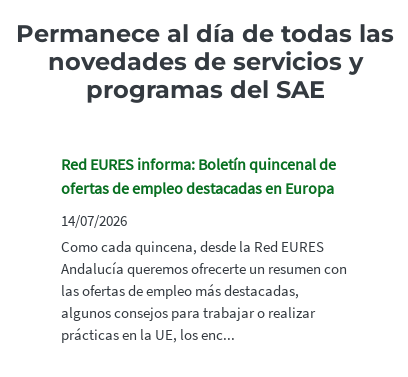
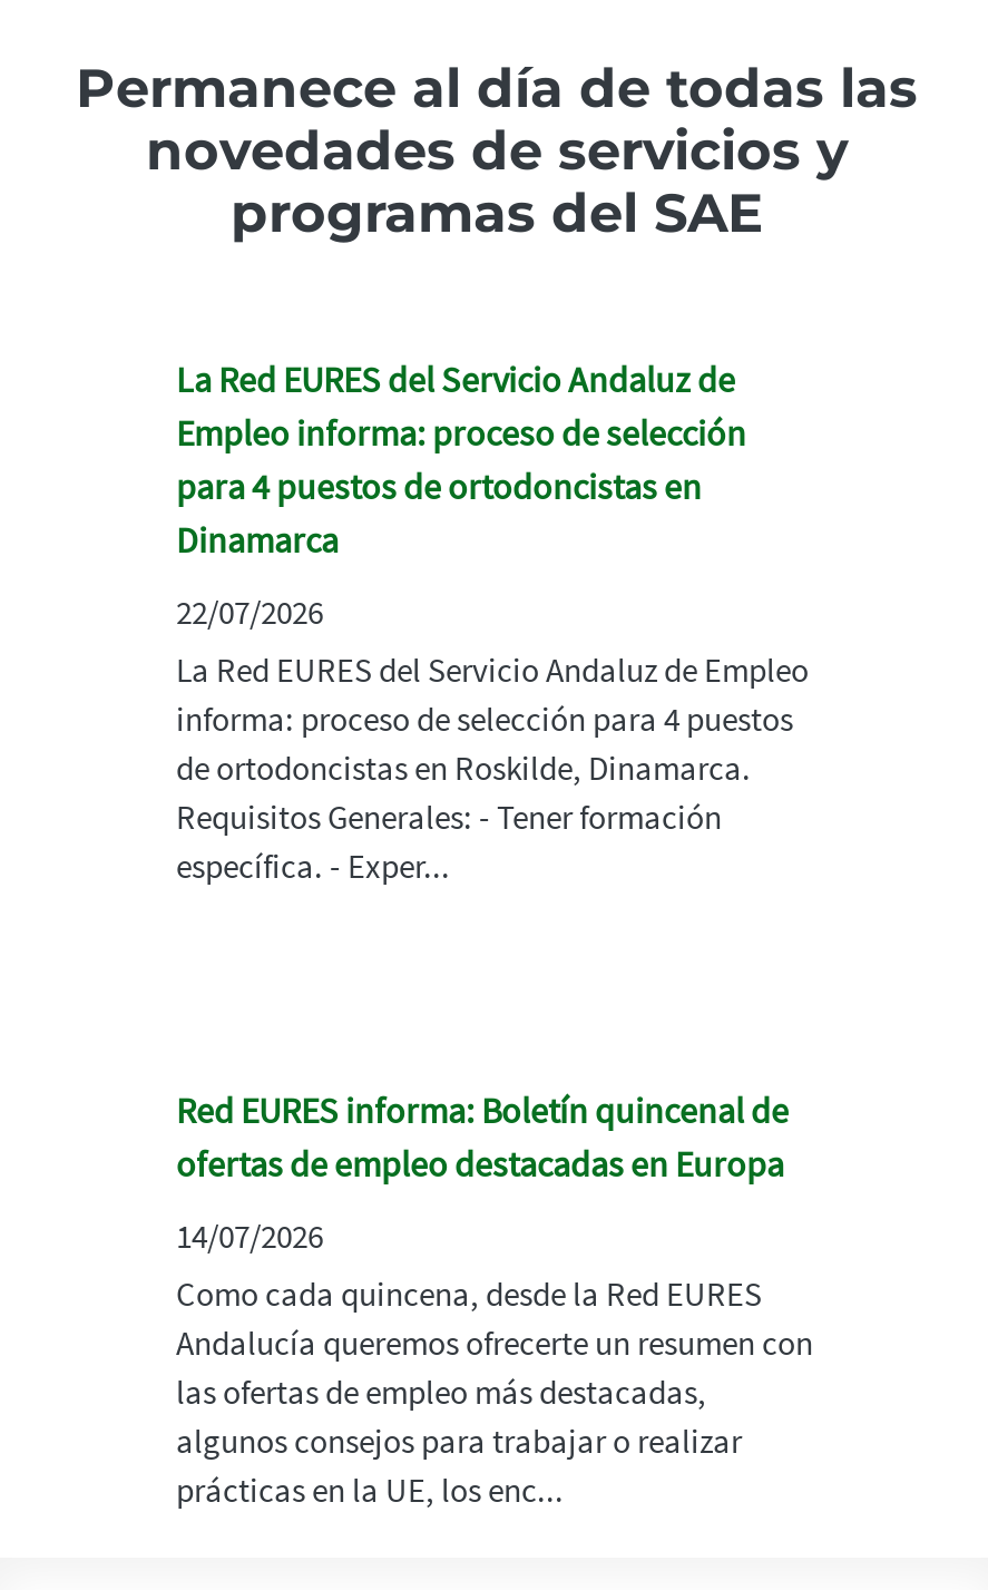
+ La Red EURES del Servicio Andaluz de
+ Empleo informa: proceso de selección
+ para 4 puestos de ortodoncistas en
+ Dinamarca
+ 22/07/2026
+ La Red EURES del Servicio Andaluz de Empleo
+ informa: proceso de selección para 4 puestos
+ de ortodoncistas en Roskilde, Dinamarca.
+ Requisitos Generales: - Tener formación
+ específica. - Exper...
